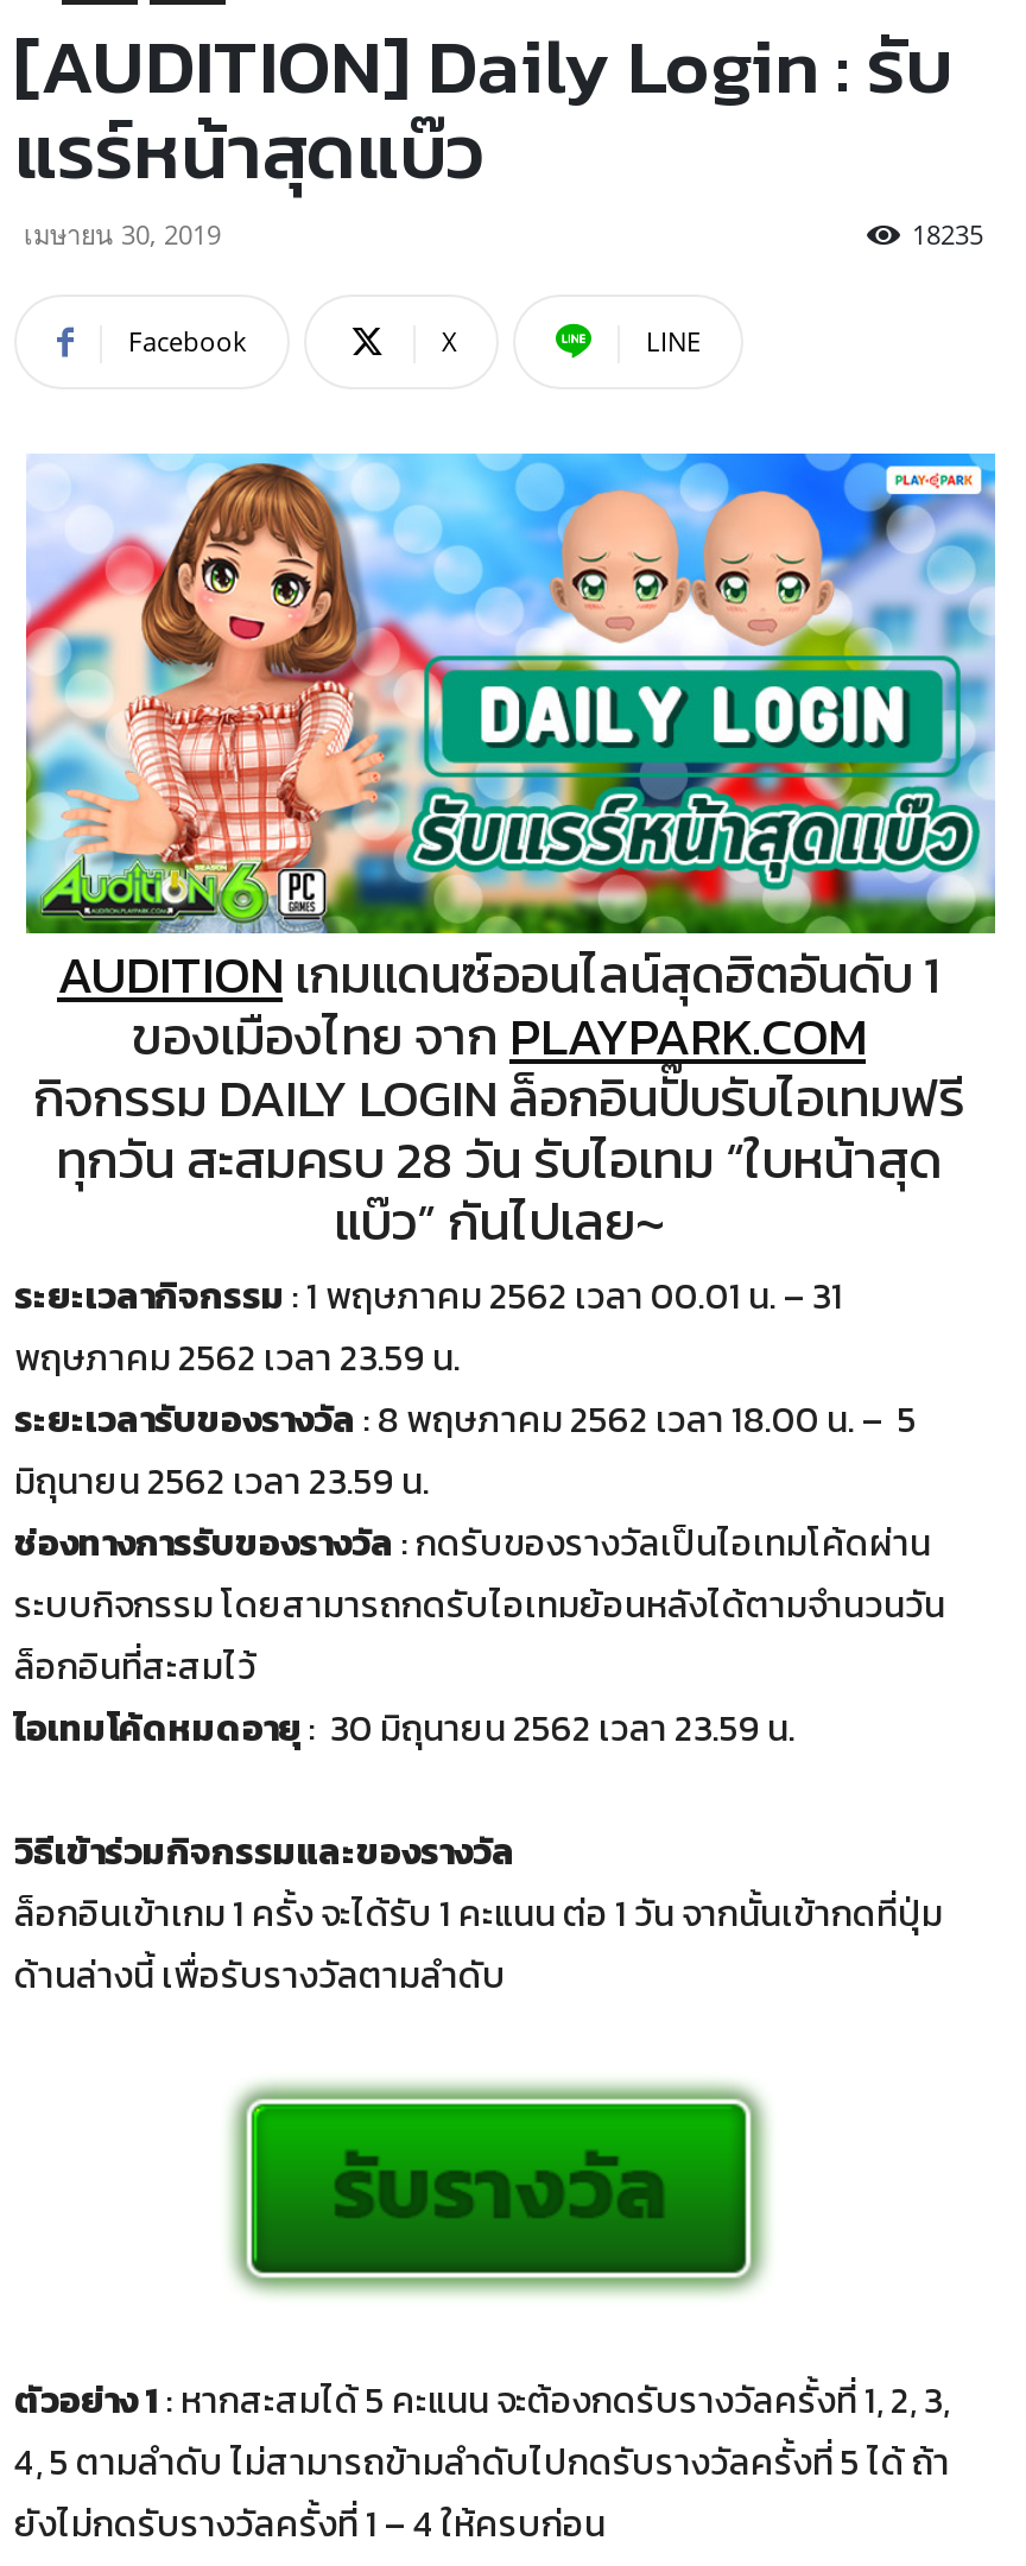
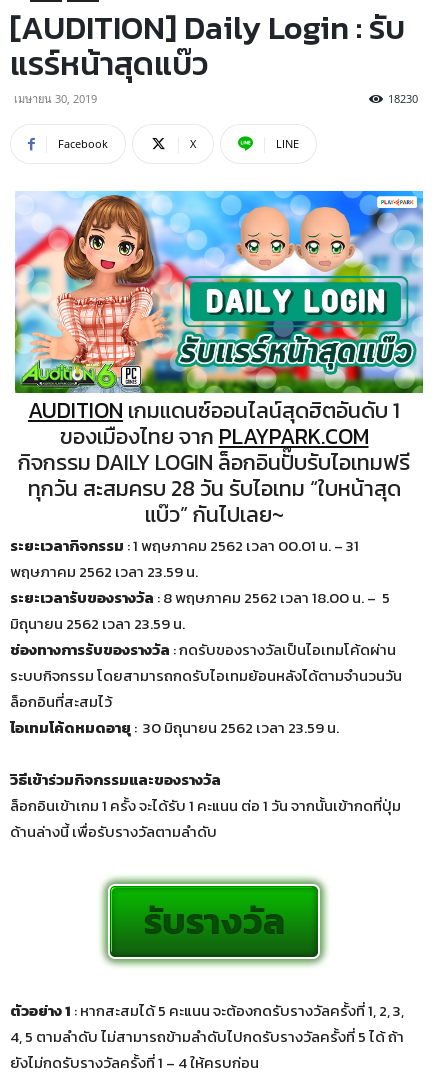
- 18235
+ 18230
